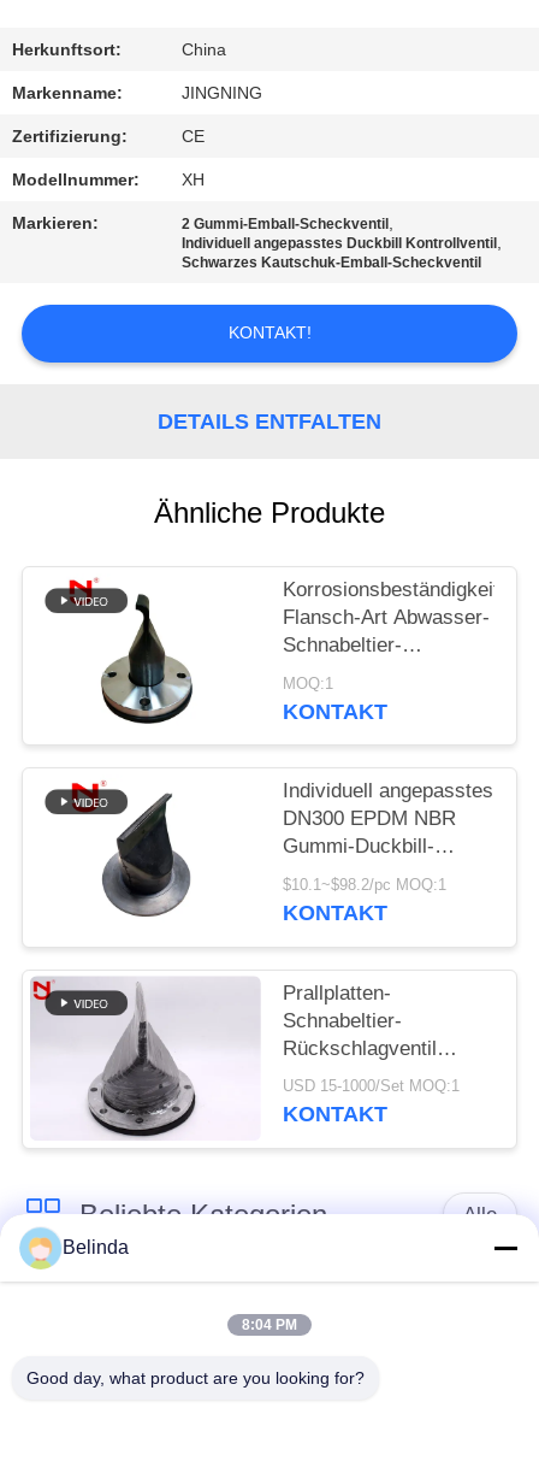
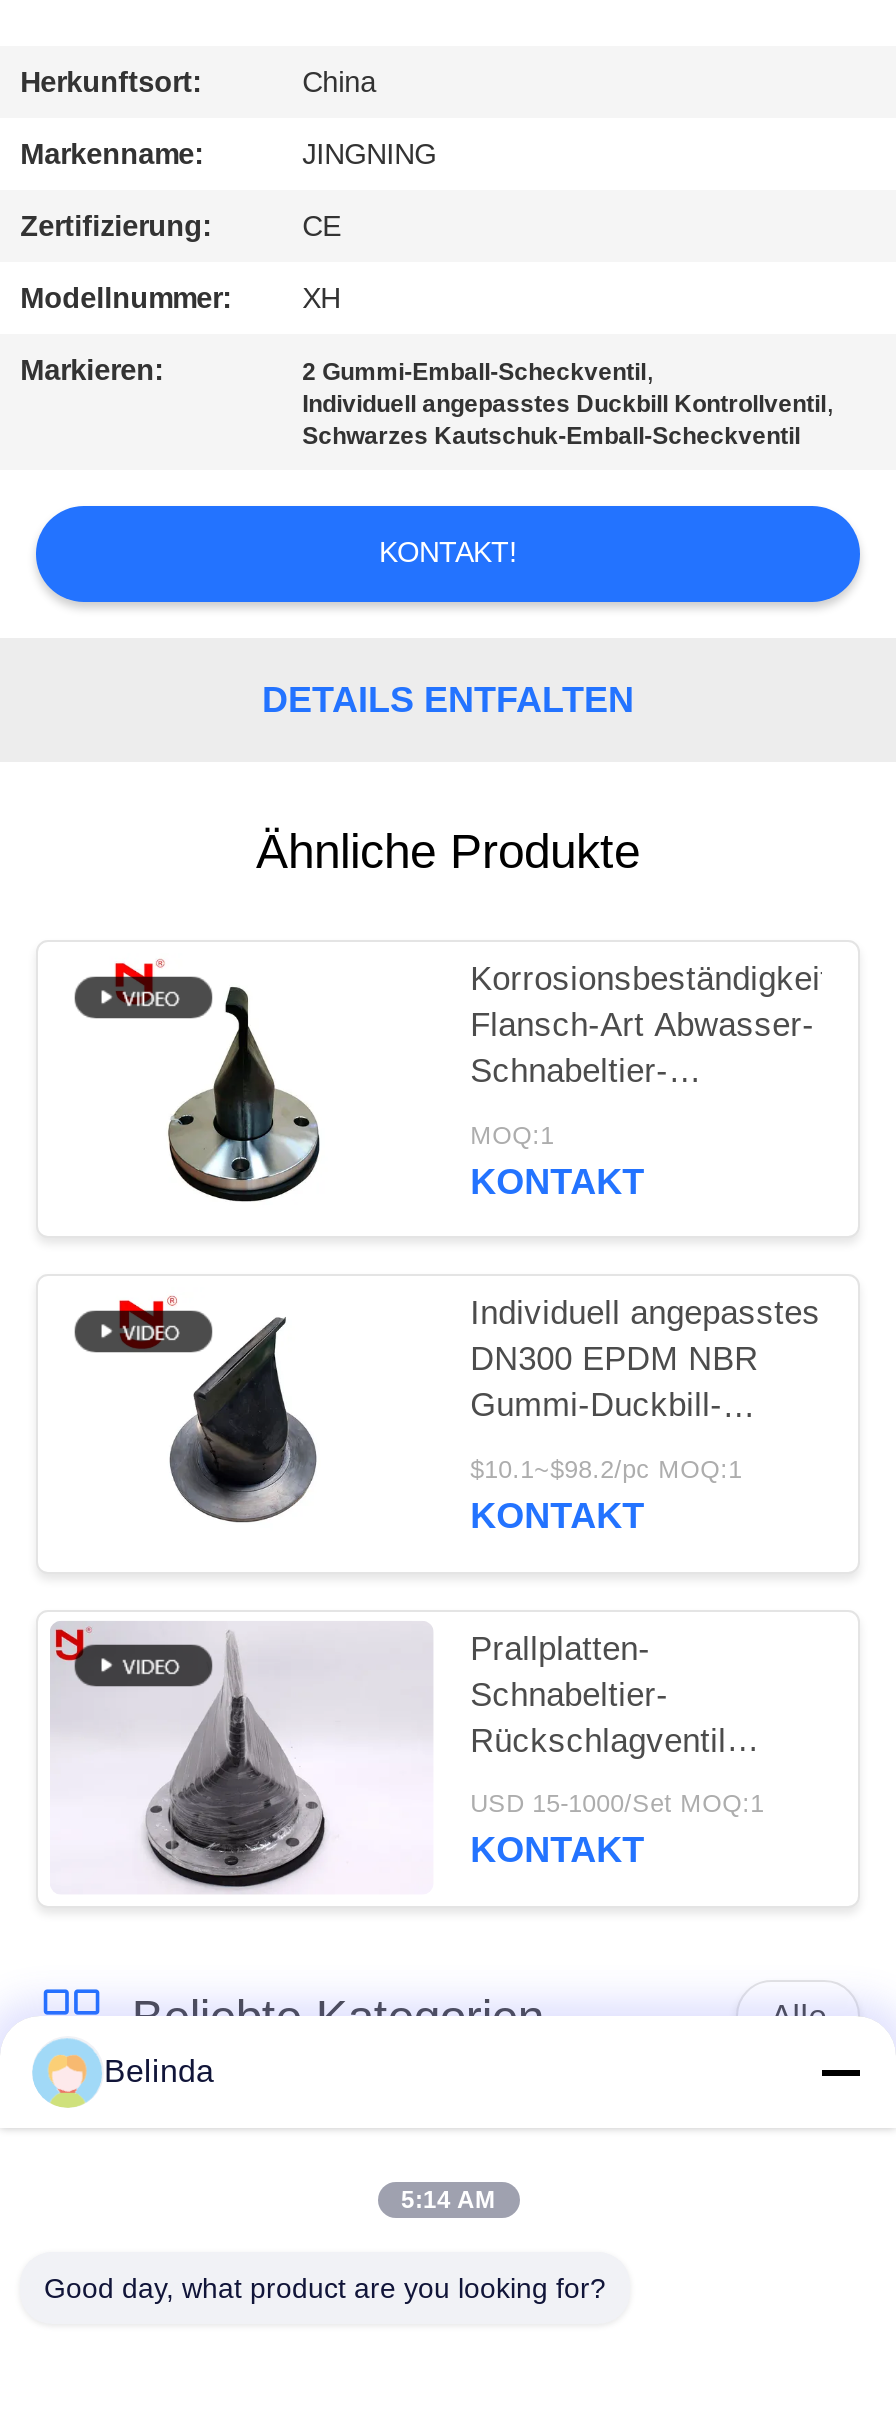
- 8:04 PM
+ 5:14 AM
